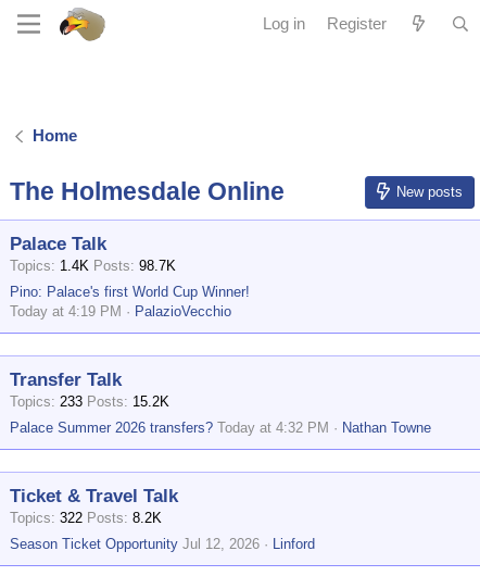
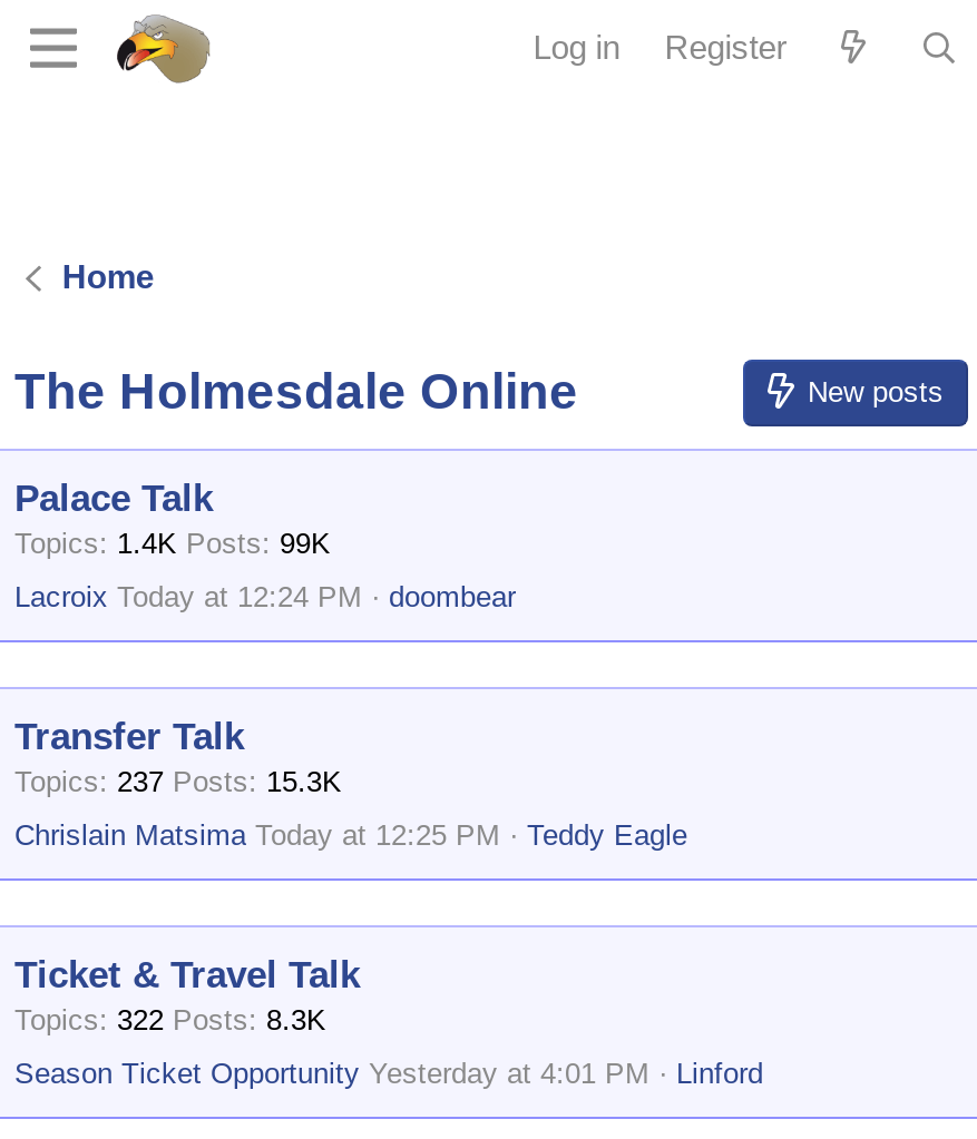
- Topics 1.4K Posts 98.7K
+ Topics 1.4K Posts 99K

- Pino: Palace's first World Cup Winner!
- Today at 4:19 PM
- PalazioVecchio
+ Lacroix Today at 12:24 PM
+ doombear

- Topics 233 Posts 15.2K
+ Topics 237 Posts 15.3K

- Palace Summer 2026 transfers? Today at 4:32 PM
- Nathan Towne
+ Chrislain Matsima Today at 12:25 PM
+ Teddy Eagle

- Topics 322 Posts 8.2K
+ Topics 322 Posts 8.3K

- Season Ticket Opportunity Jul 12, 2026
+ Season Ticket Opportunity Yesterday at 4:01 PM
